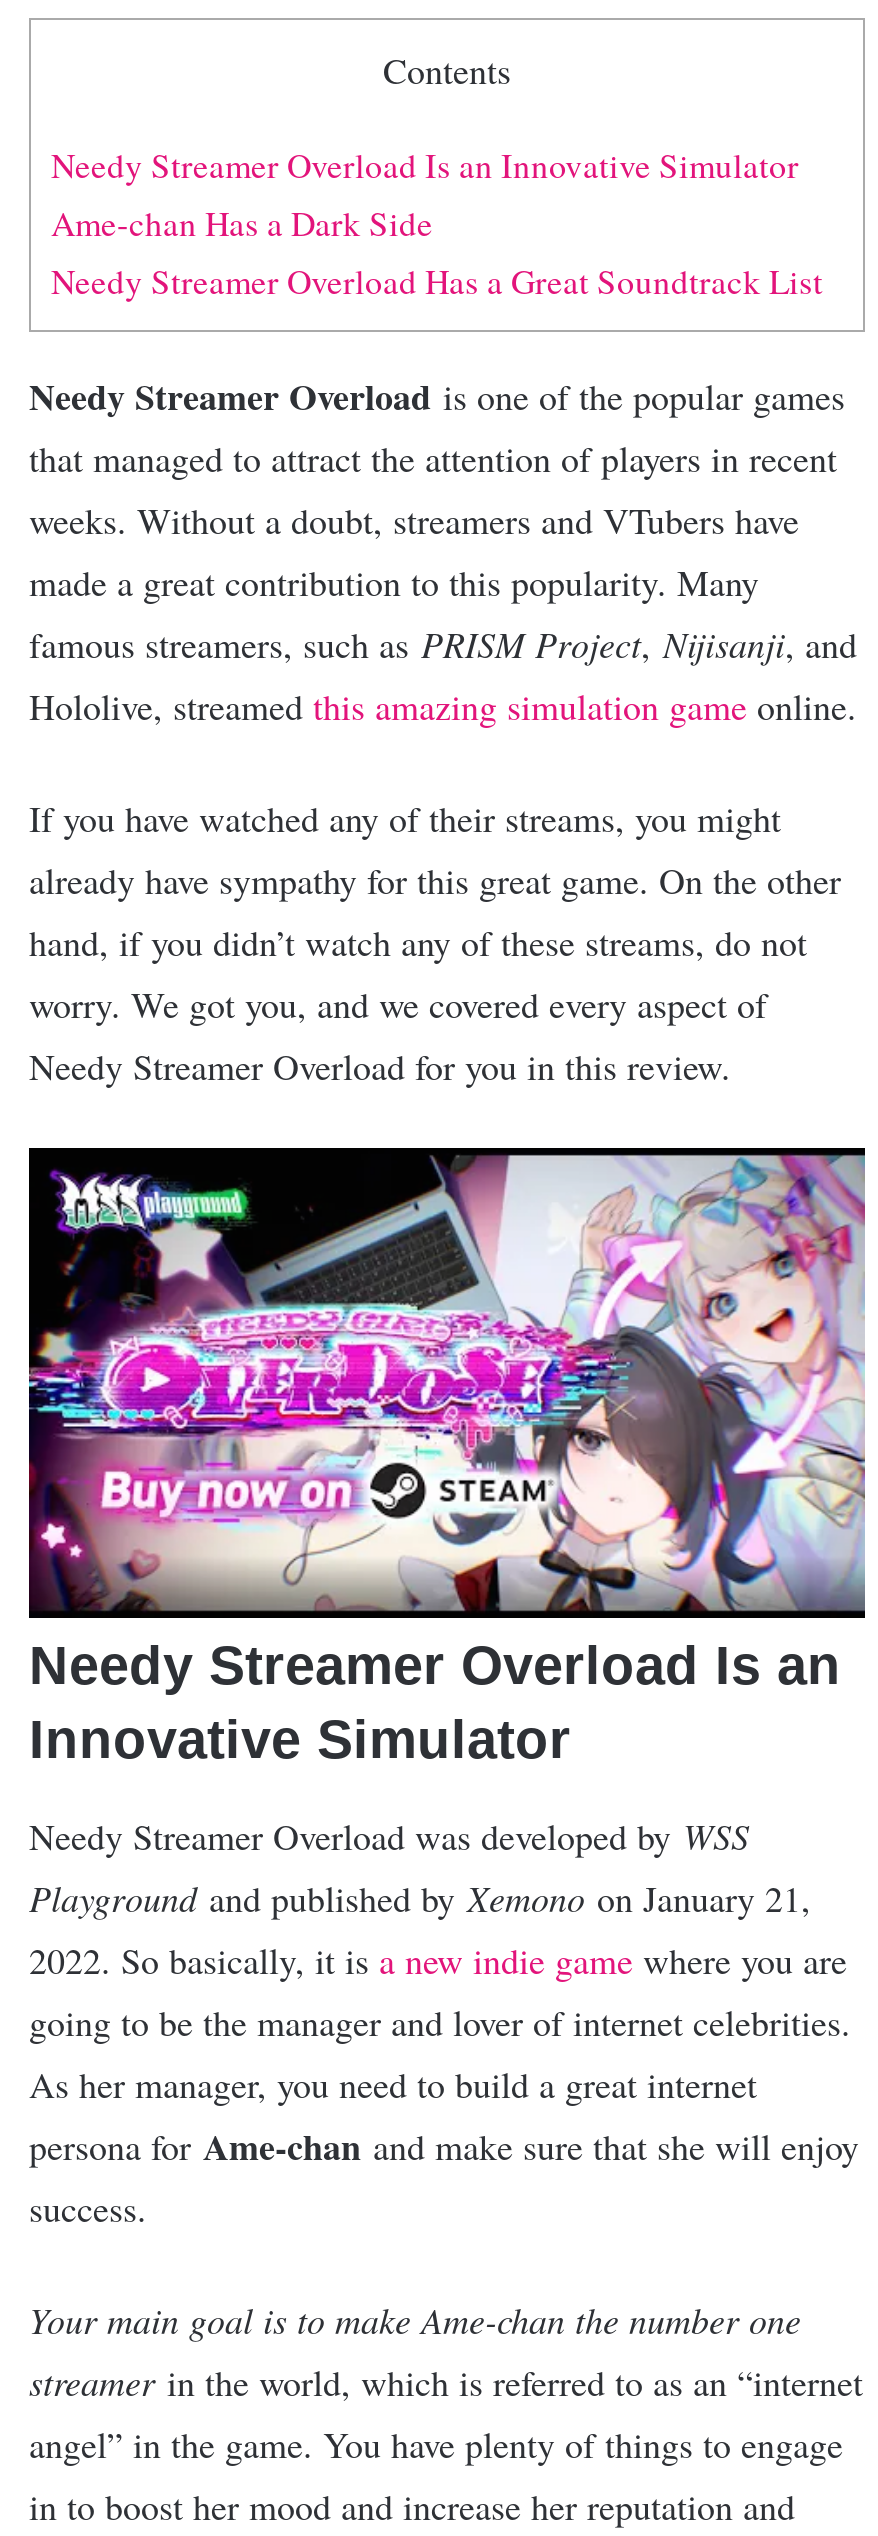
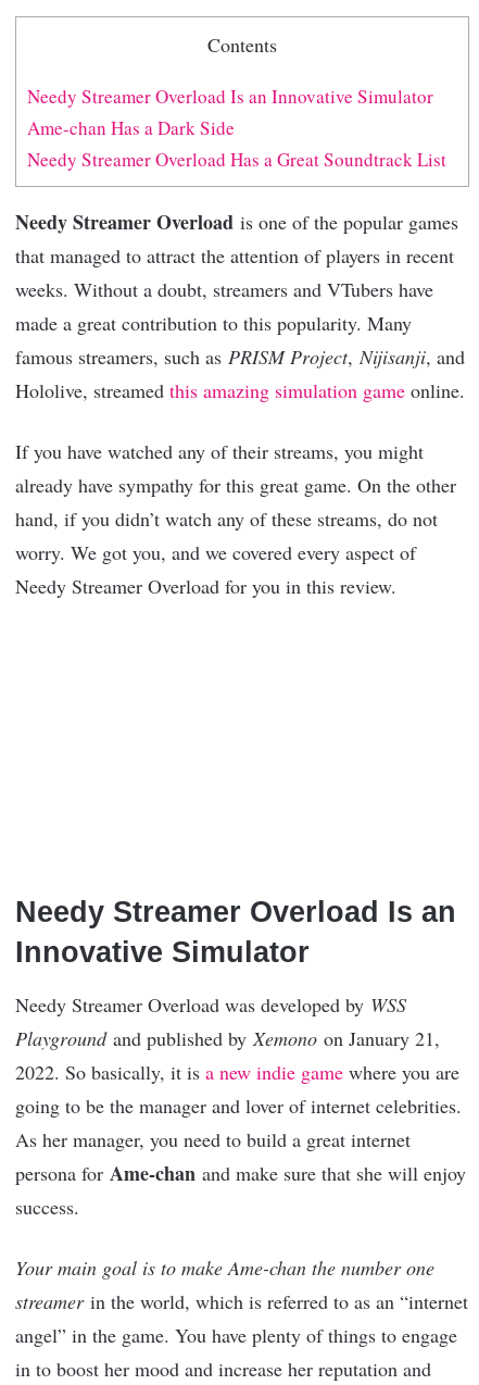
- [image]
